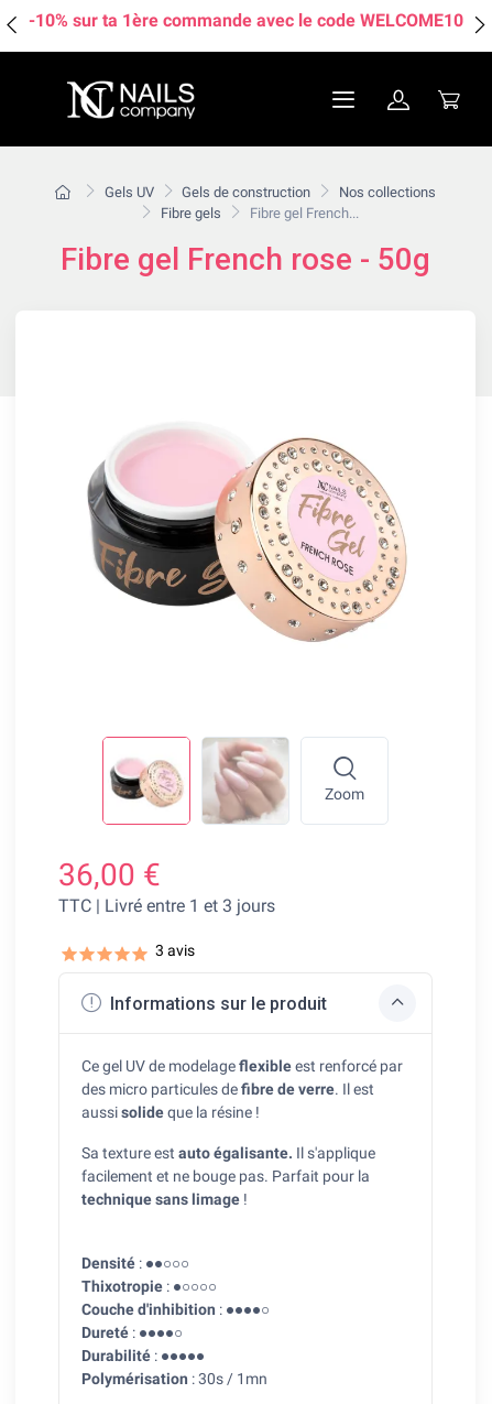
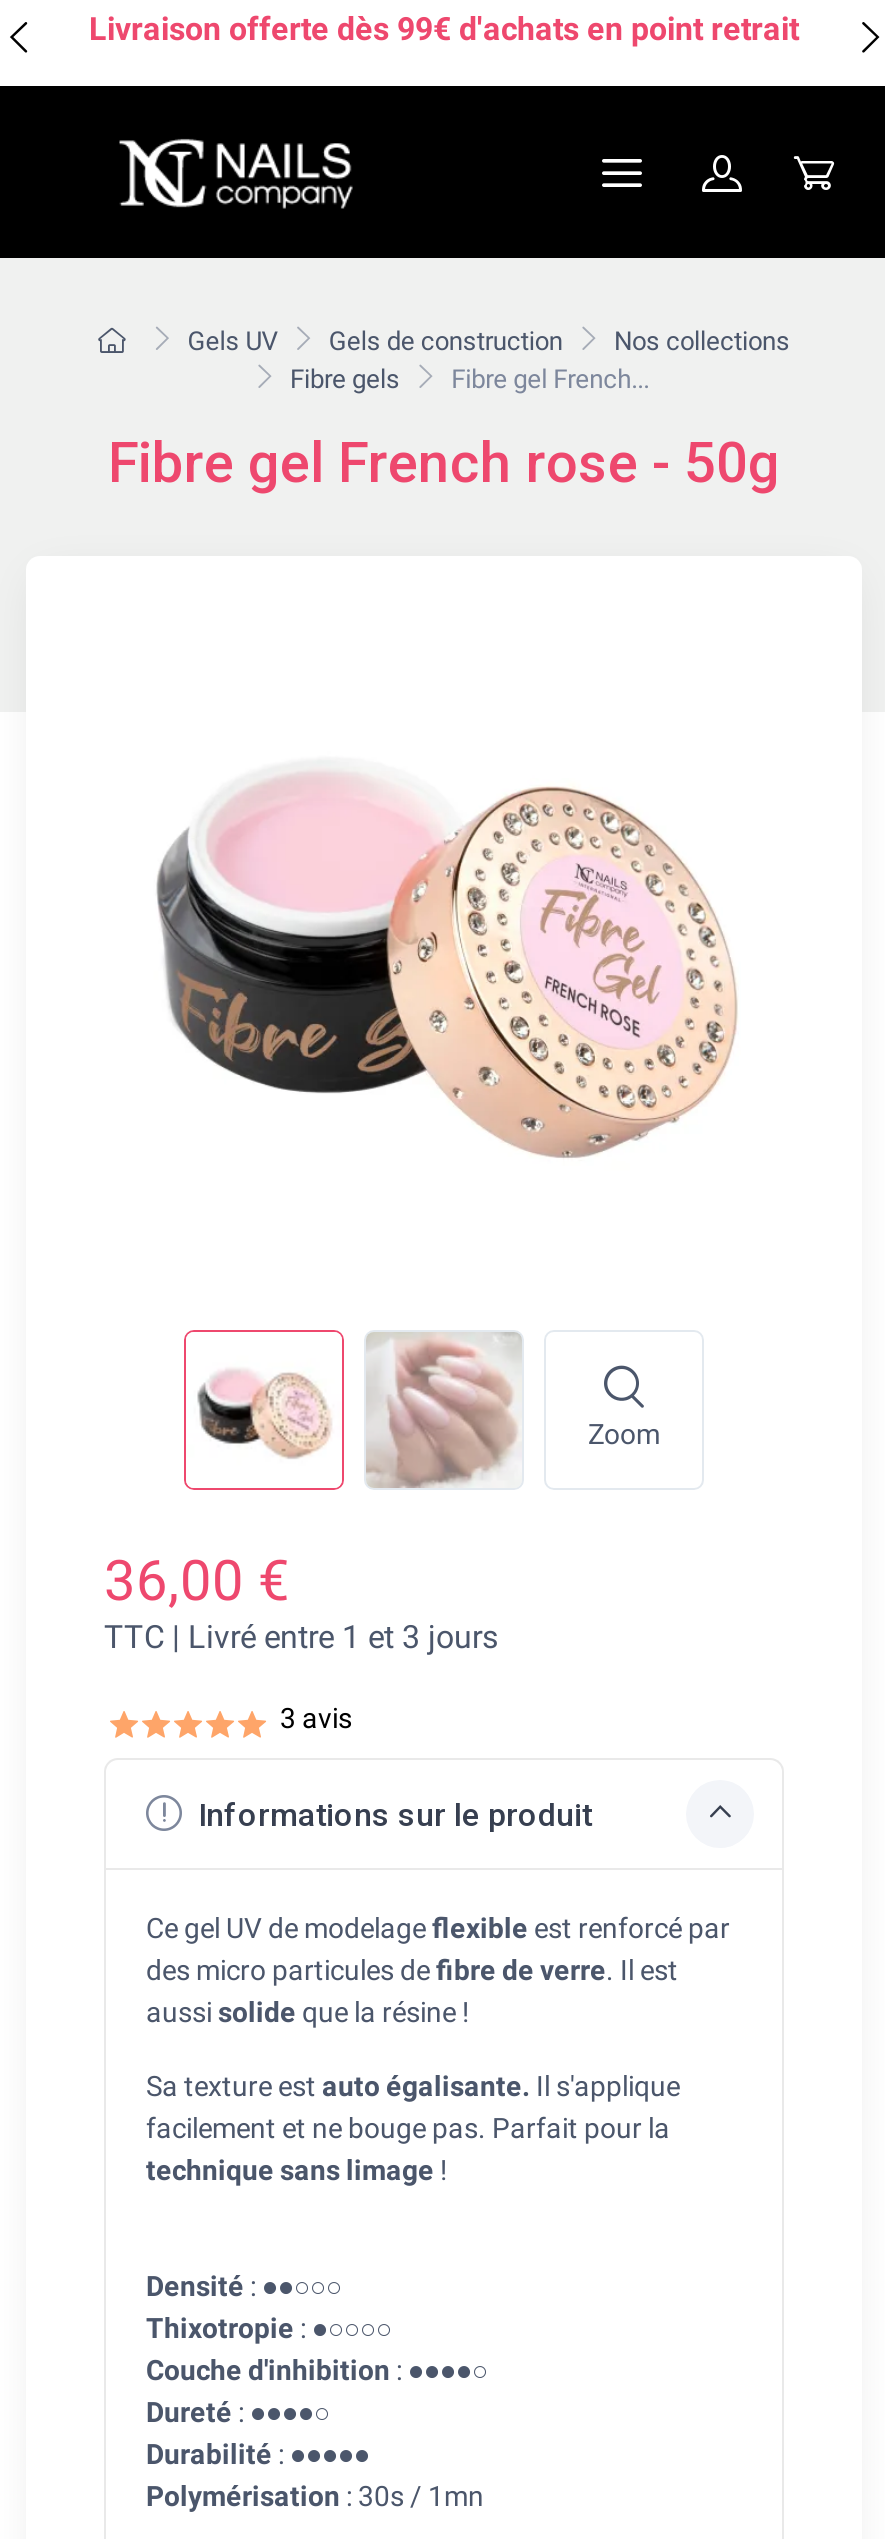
- -10% sur ta 1ère commande avec le code WELCOME10
+ Livraison offerte dès 99€ d'achats en point retrait
